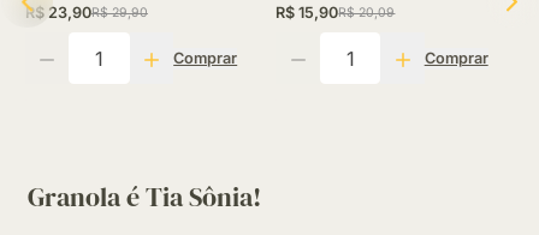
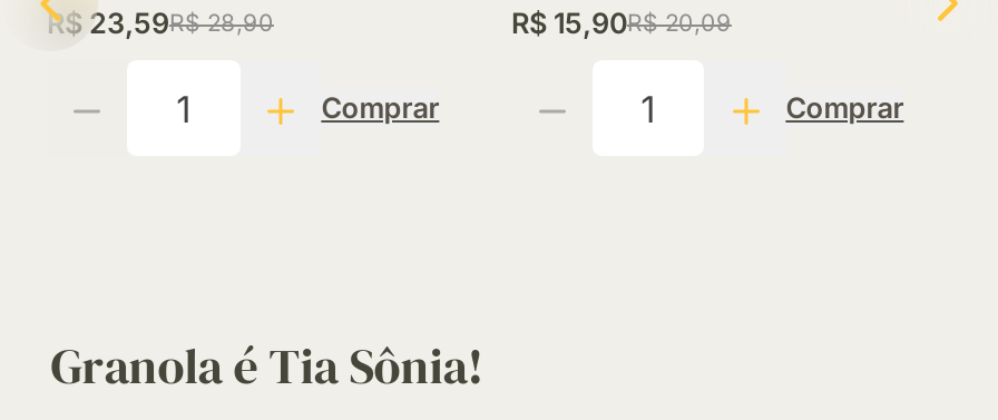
- R$ 23,90R$ 29,90
+ R$ 23,59R$ 28,90
